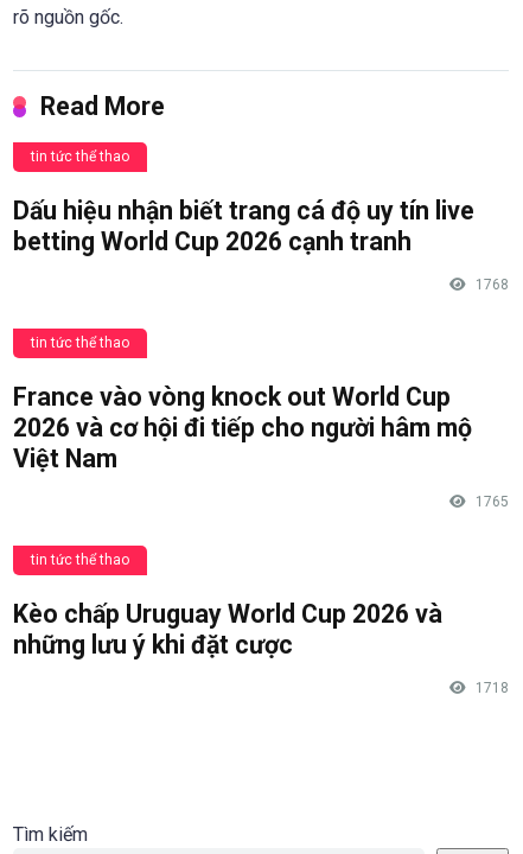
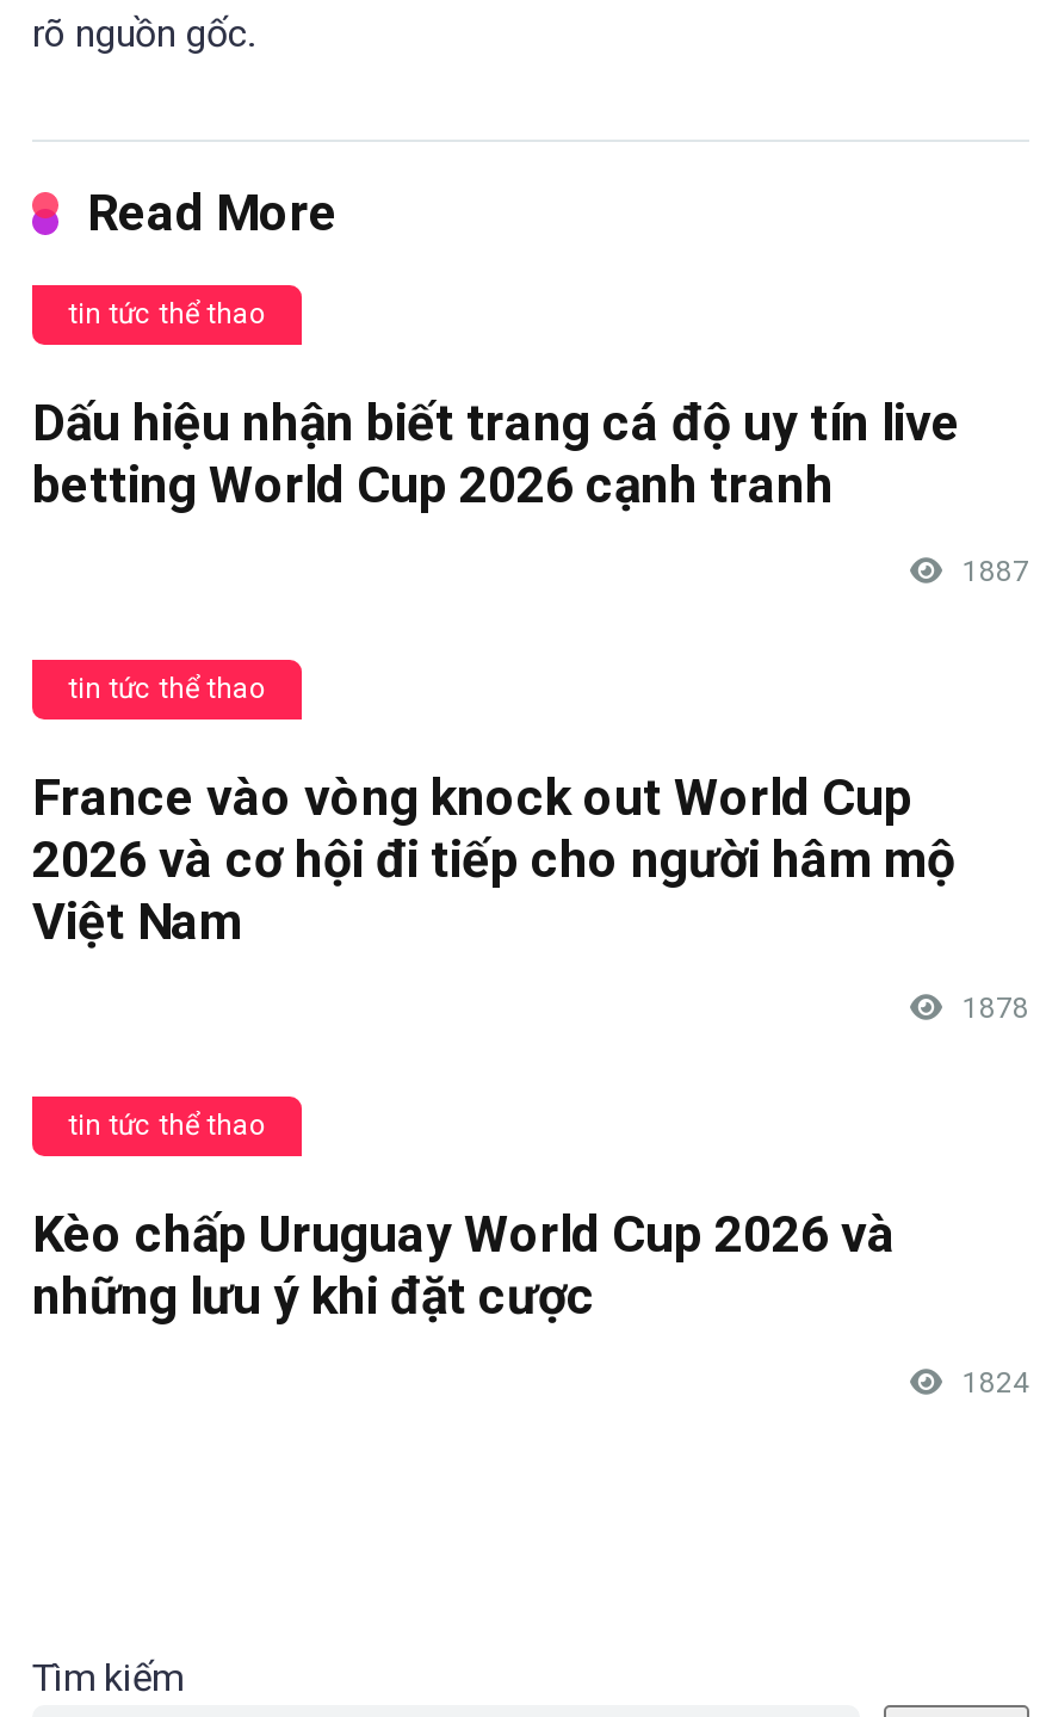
- 1768
+ 1887

- 1765
+ 1878

- 1718
+ 1824
